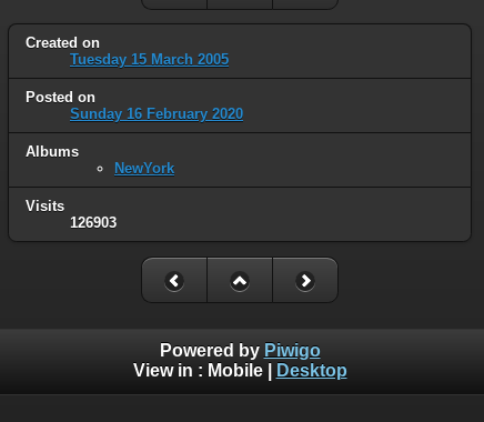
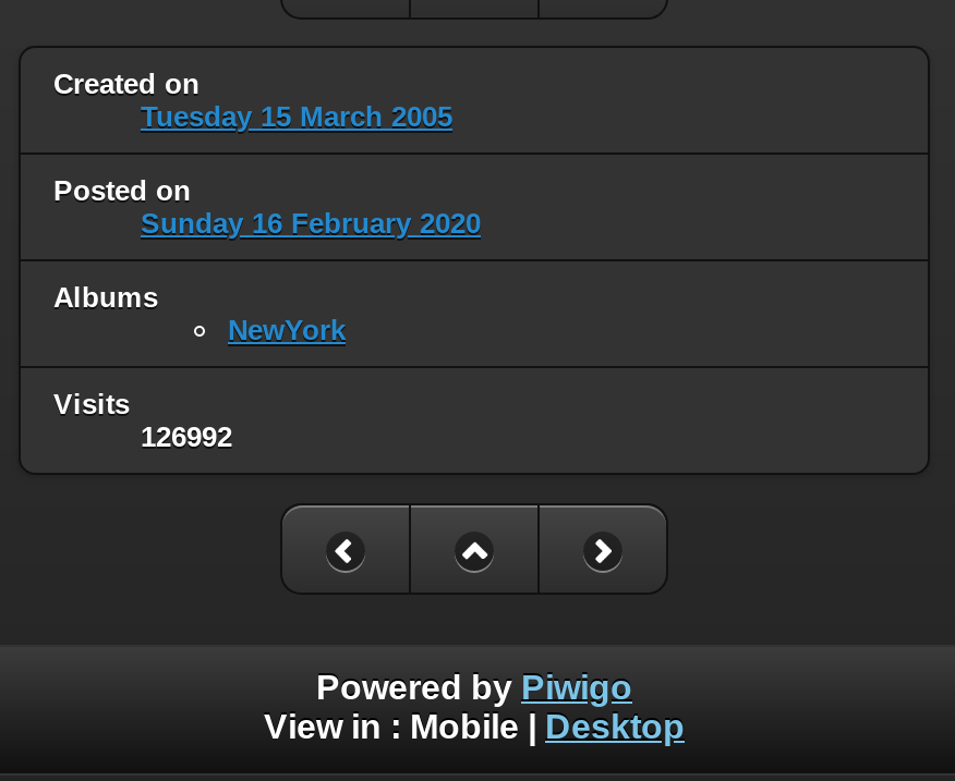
- 126903
+ 126992
